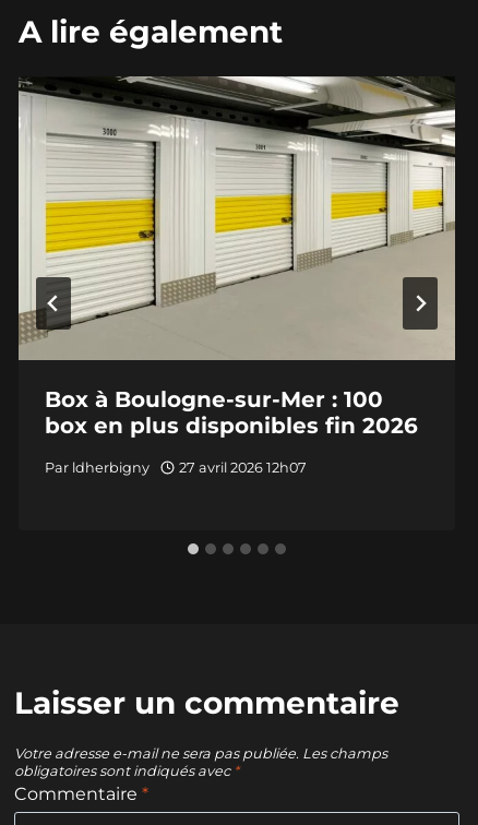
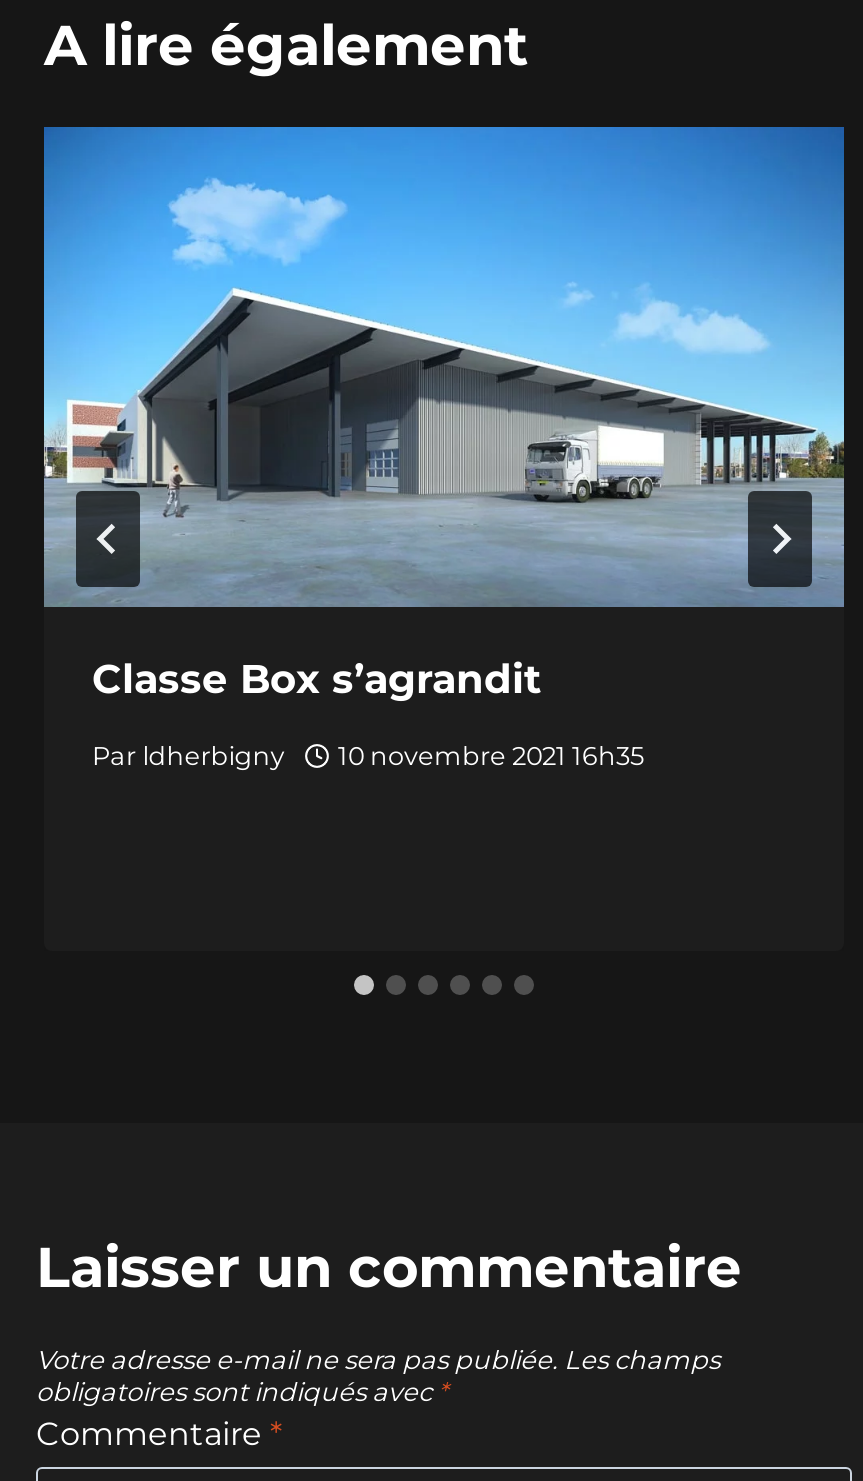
- [image]
- Box à Boulogne-sur-Mer : 100
- box en plus disponibles fin 2026
+ [image]
+ Classe Box s’agrandit

- Par ldherbigny 27 avril 2026 12h07
+ Par ldherbigny 10 novembre 2021 16h35

moved up: Par ldherbigny
